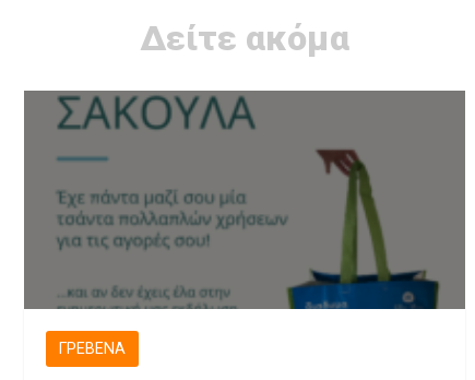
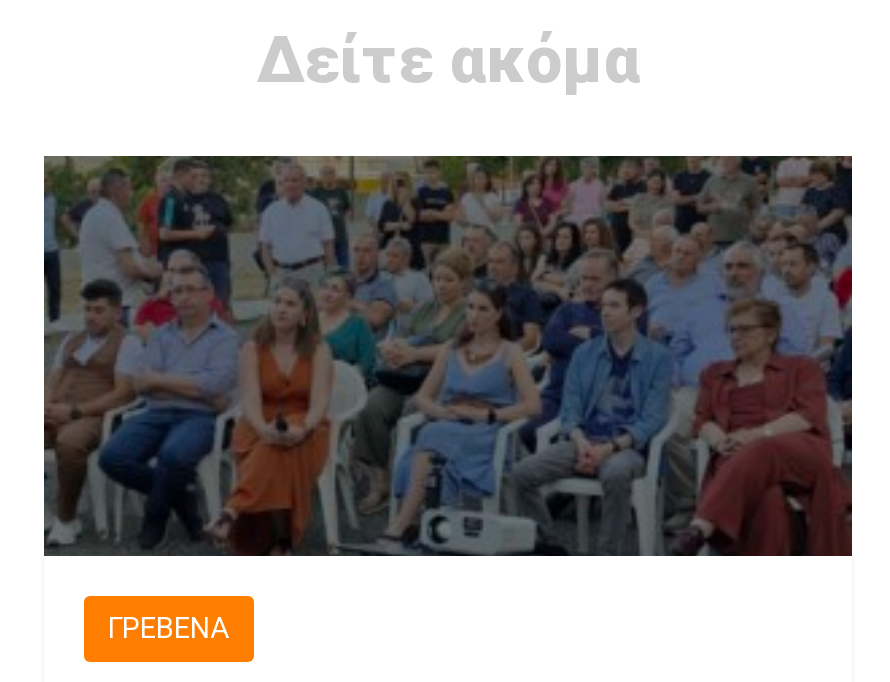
- [image]
+ [image]
